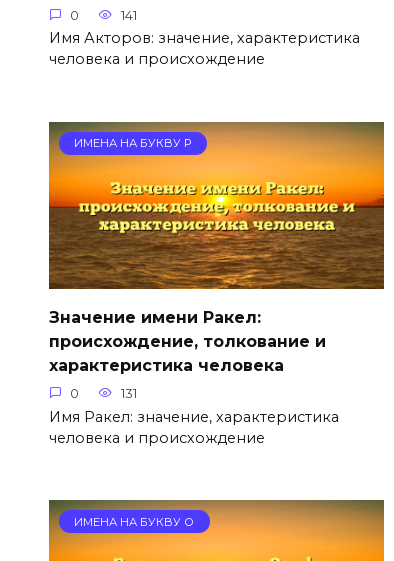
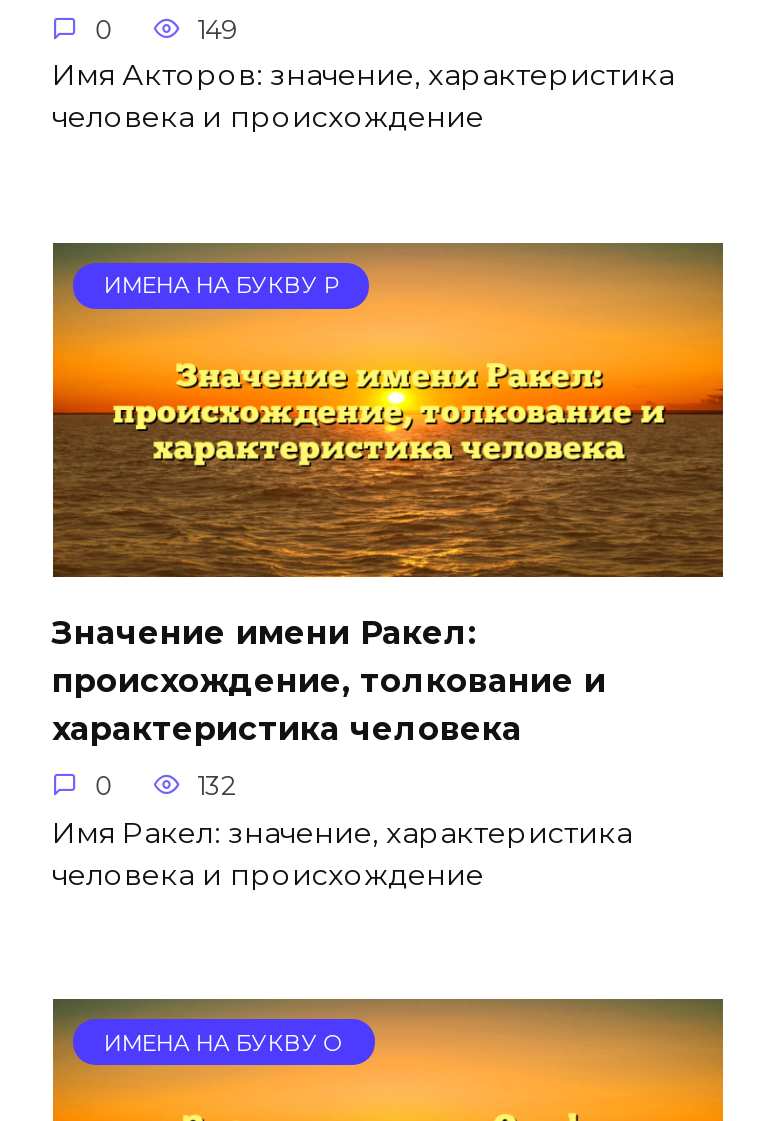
- 141
+ 149

- 131
+ 132
